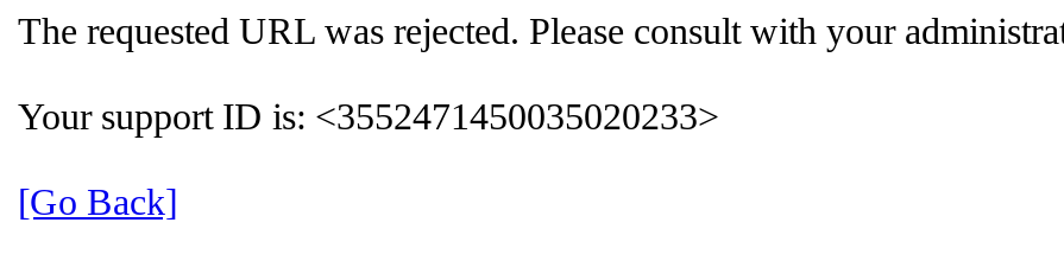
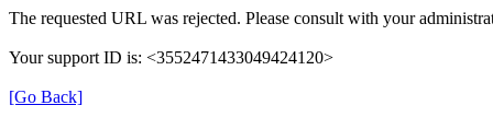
- Your support ID is: <3552471450035020233>
+ Your support ID is: <3552471433049424120>
